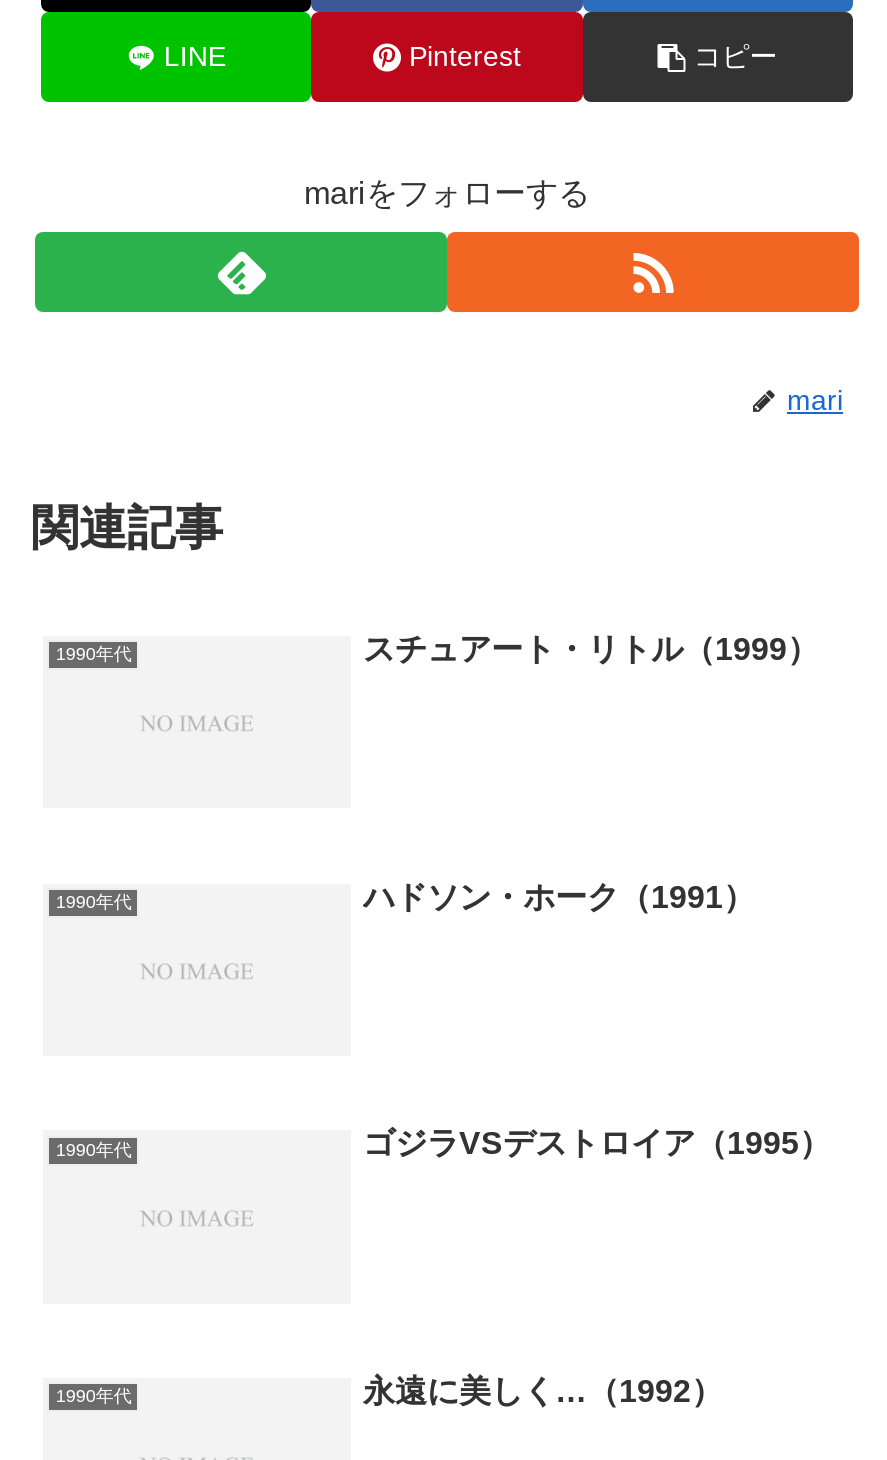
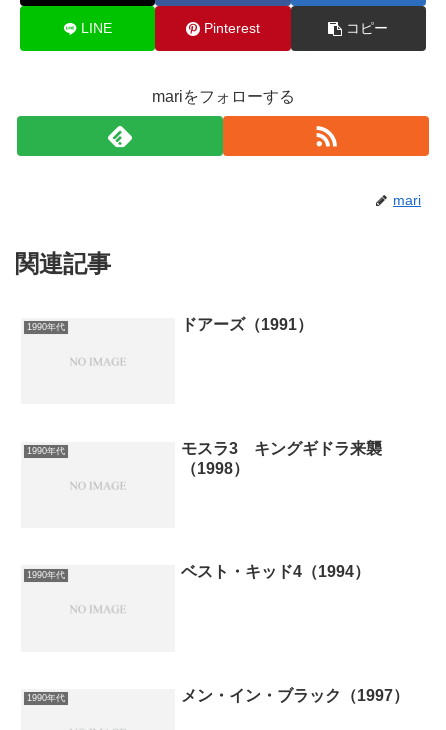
- スチュアート・リトル（1999）
+ ドアーズ（1991）

- ハドソン・ホーク（1991）
+ モスラ3 キングギドラ来襲
+ （1998）

- ゴジラVSデストロイア（1995）
+ ベスト・キッド4（1994）

- 永遠に美しく…（1992）
+ メン・イン・ブラック（1997）
